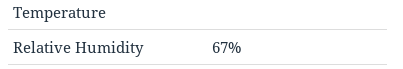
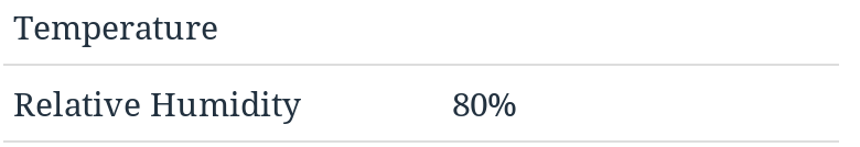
- 67%
+ 80%
